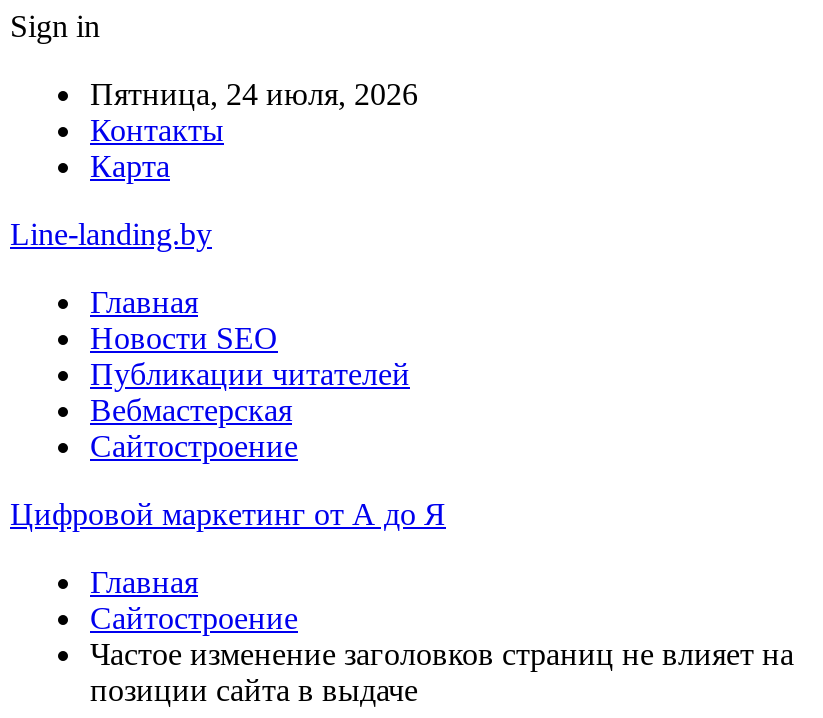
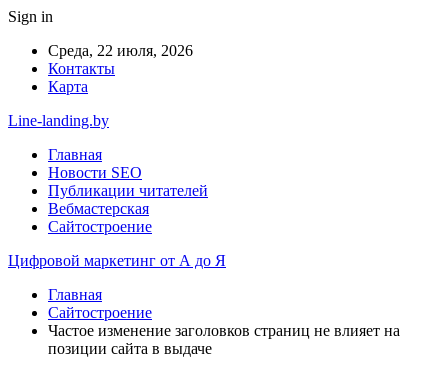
- Пятница, 24 июля, 2026
+ Среда, 22 июля, 2026
